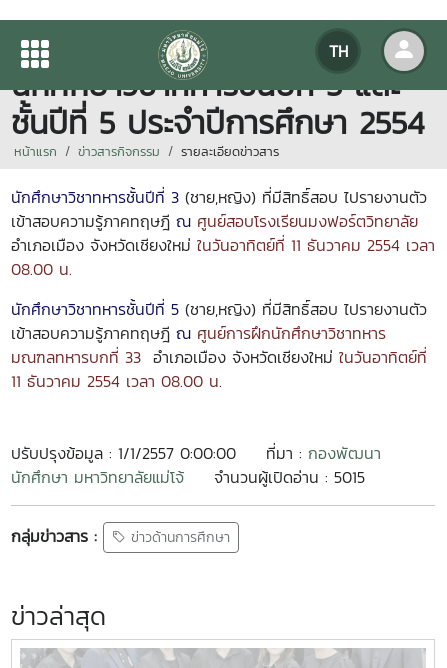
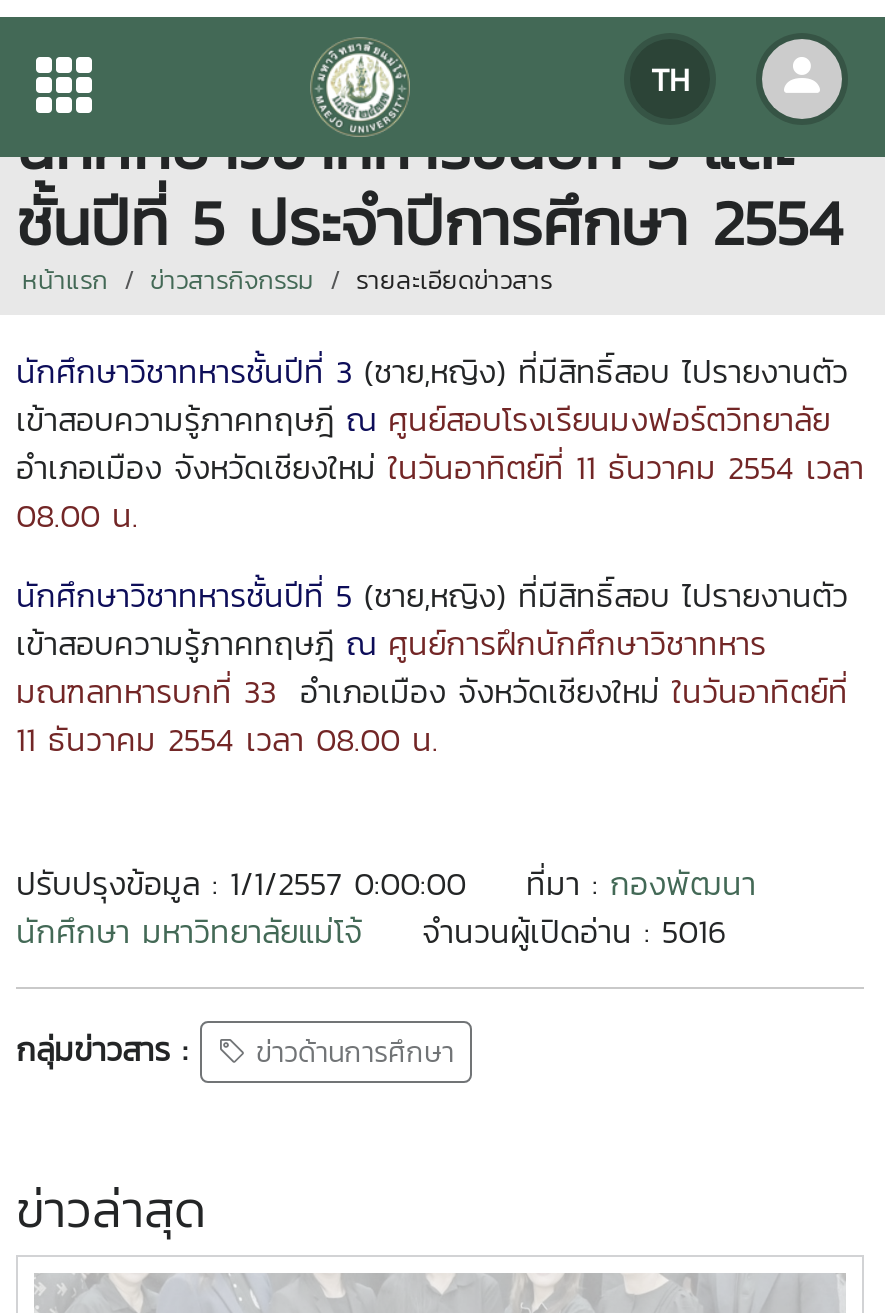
- จำนวนผู้เปิดอ่าน : 5015
+ จำนวนผู้เปิดอ่าน : 5016
